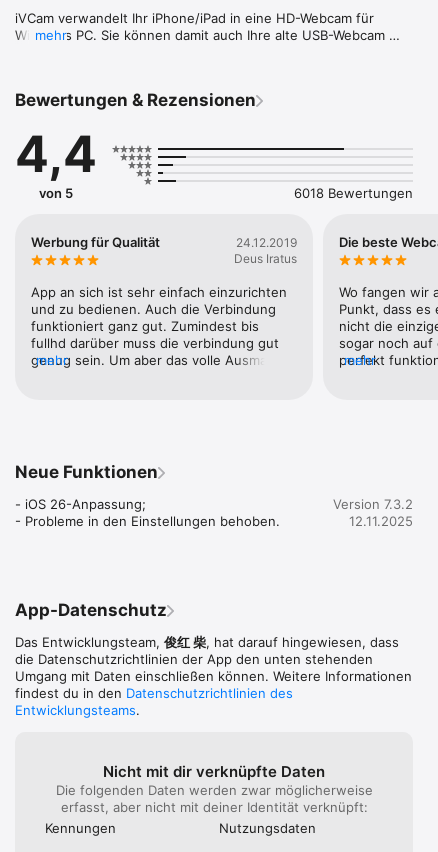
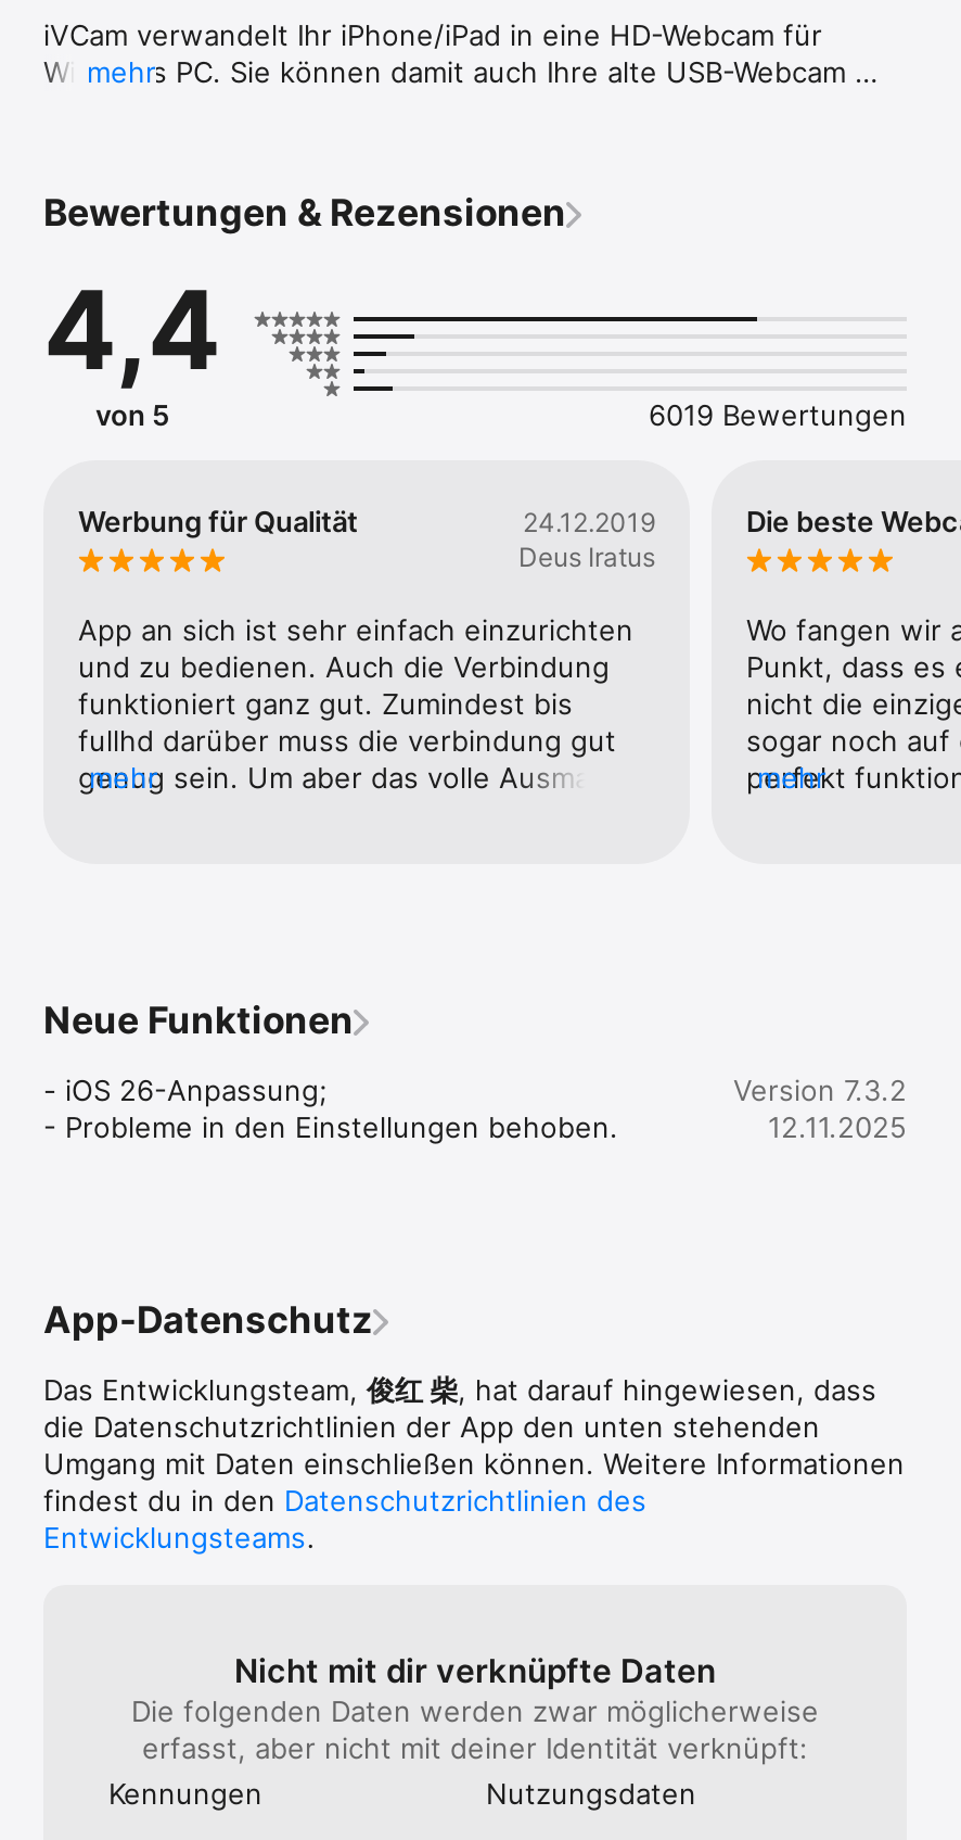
- 6018 Bewertungen
+ 6019 Bewertungen
